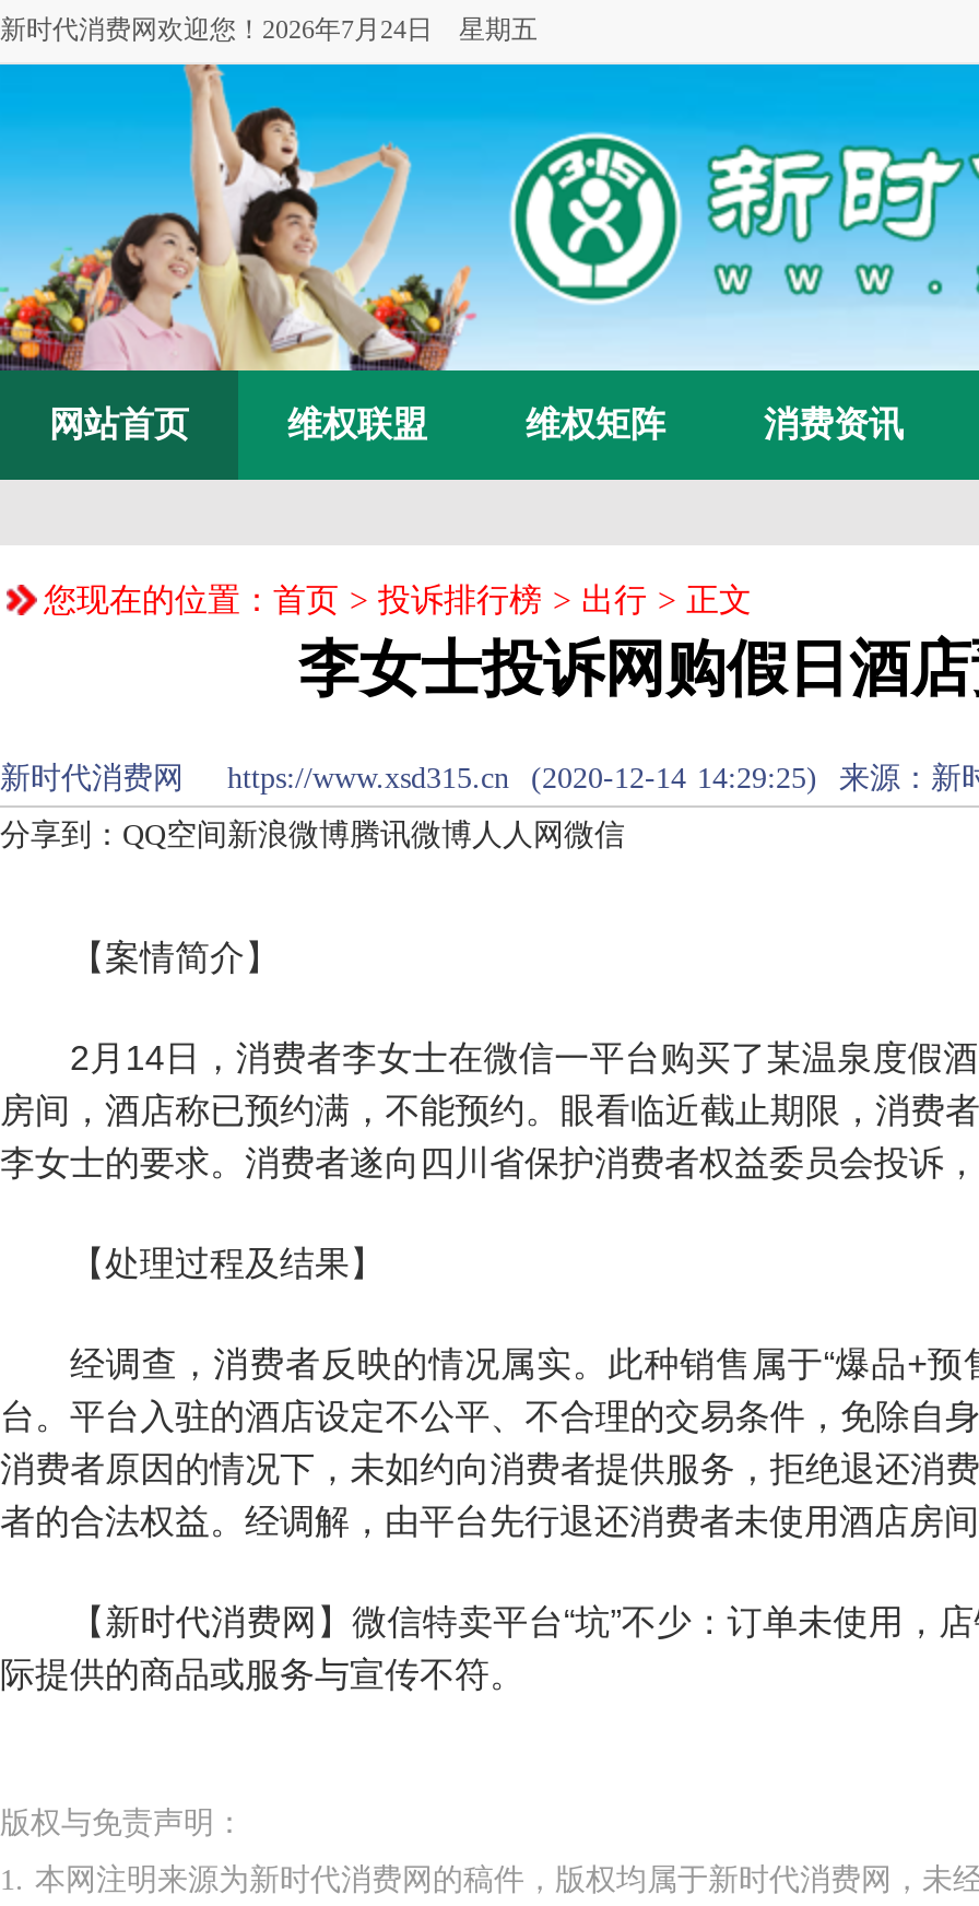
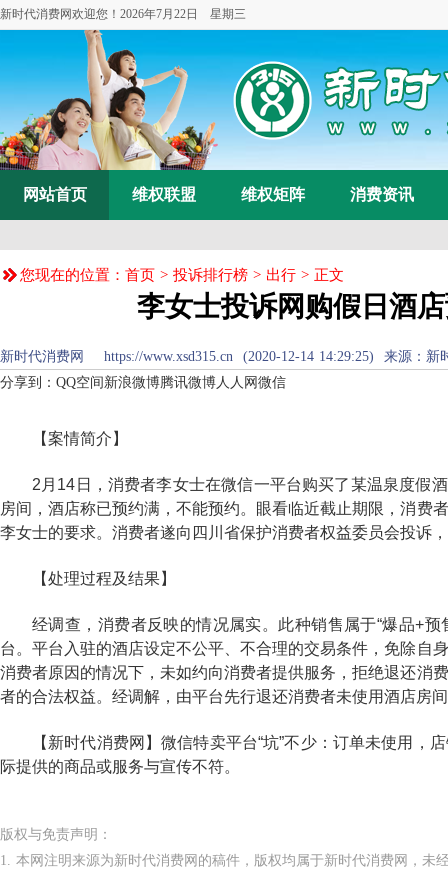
- 新时代消费网欢迎您！2026年7月24日 星期五
+ 新时代消费网欢迎您！2026年7月22日 星期三
